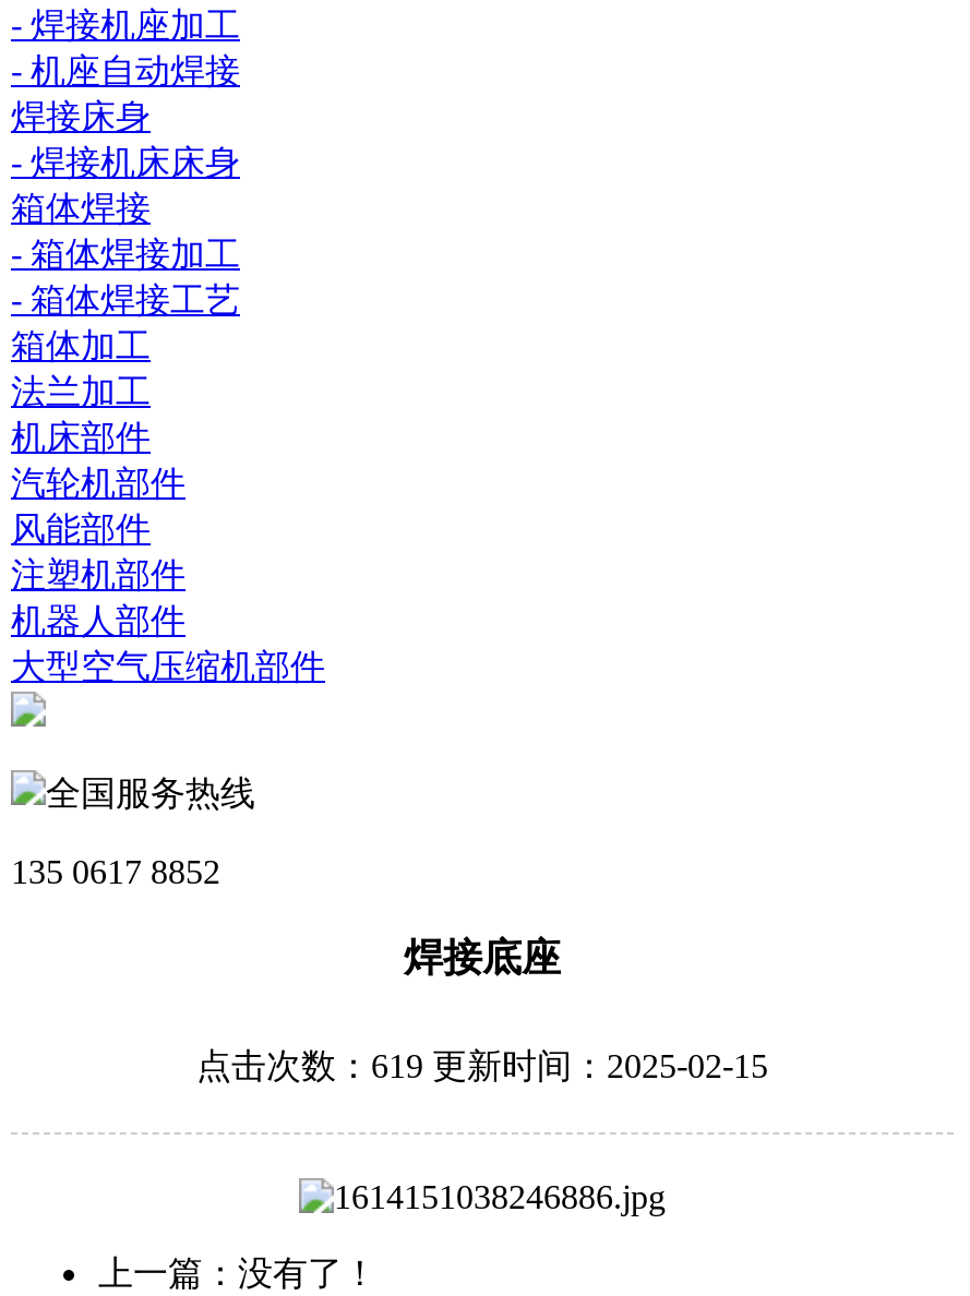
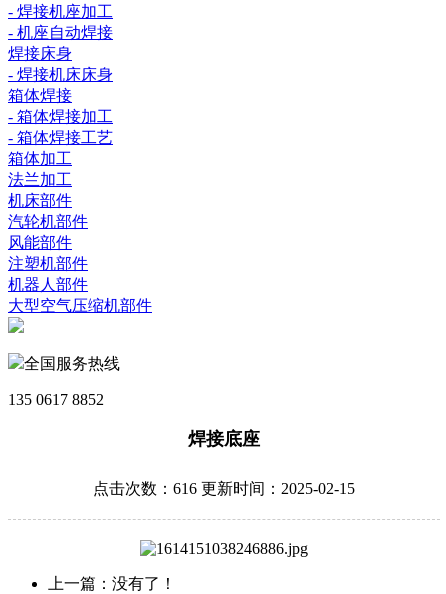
- 点击次数：619 更新时间：2025-02-15
+ 点击次数：616 更新时间：2025-02-15
